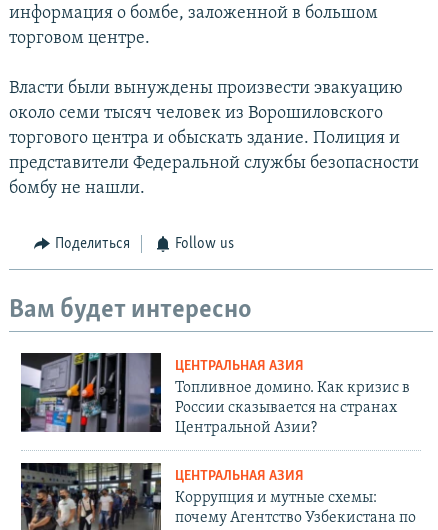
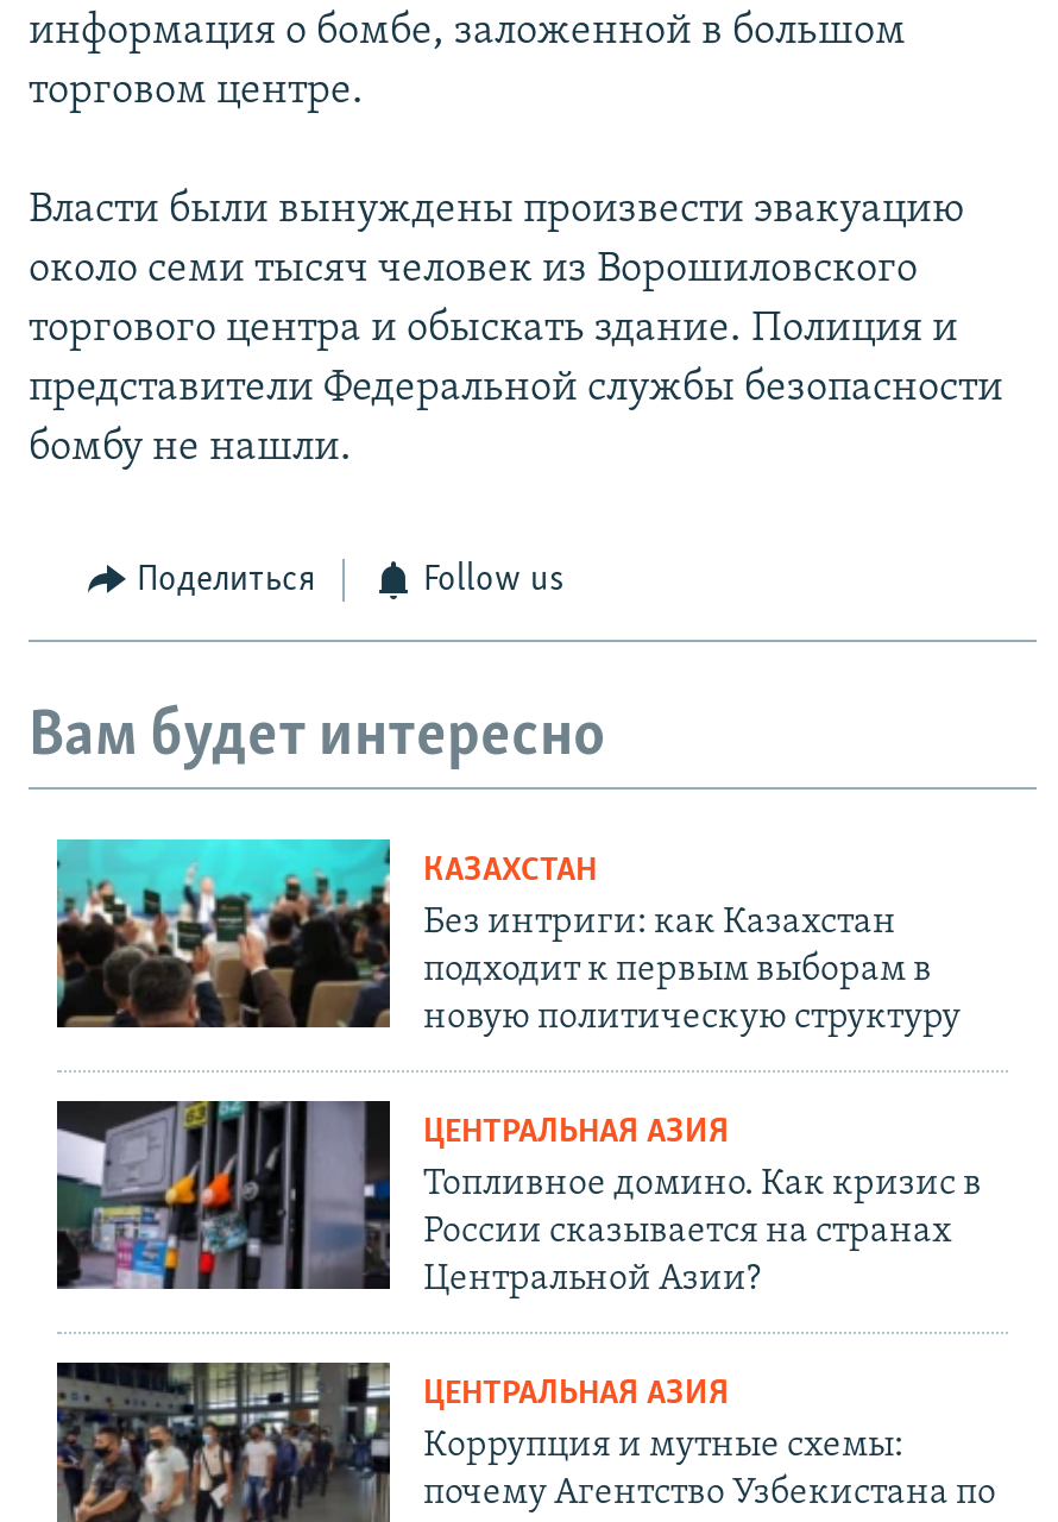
+ [image]
+ КАЗАХСТАН
+ Без интриги: как Казахстан
+ подходит к первым выборам в
+ новую политическую структуру
